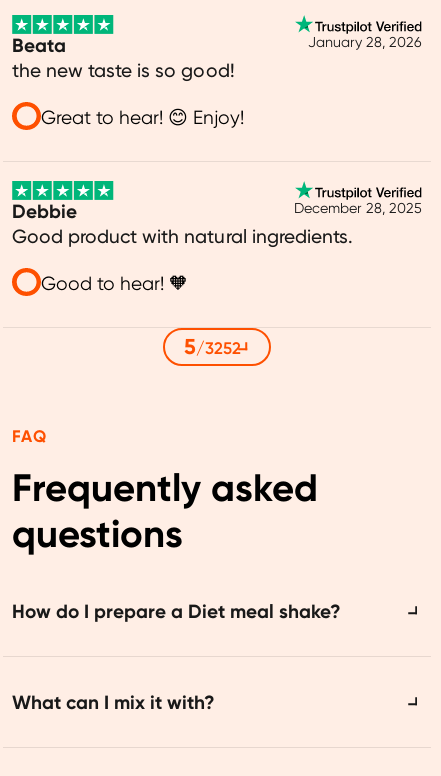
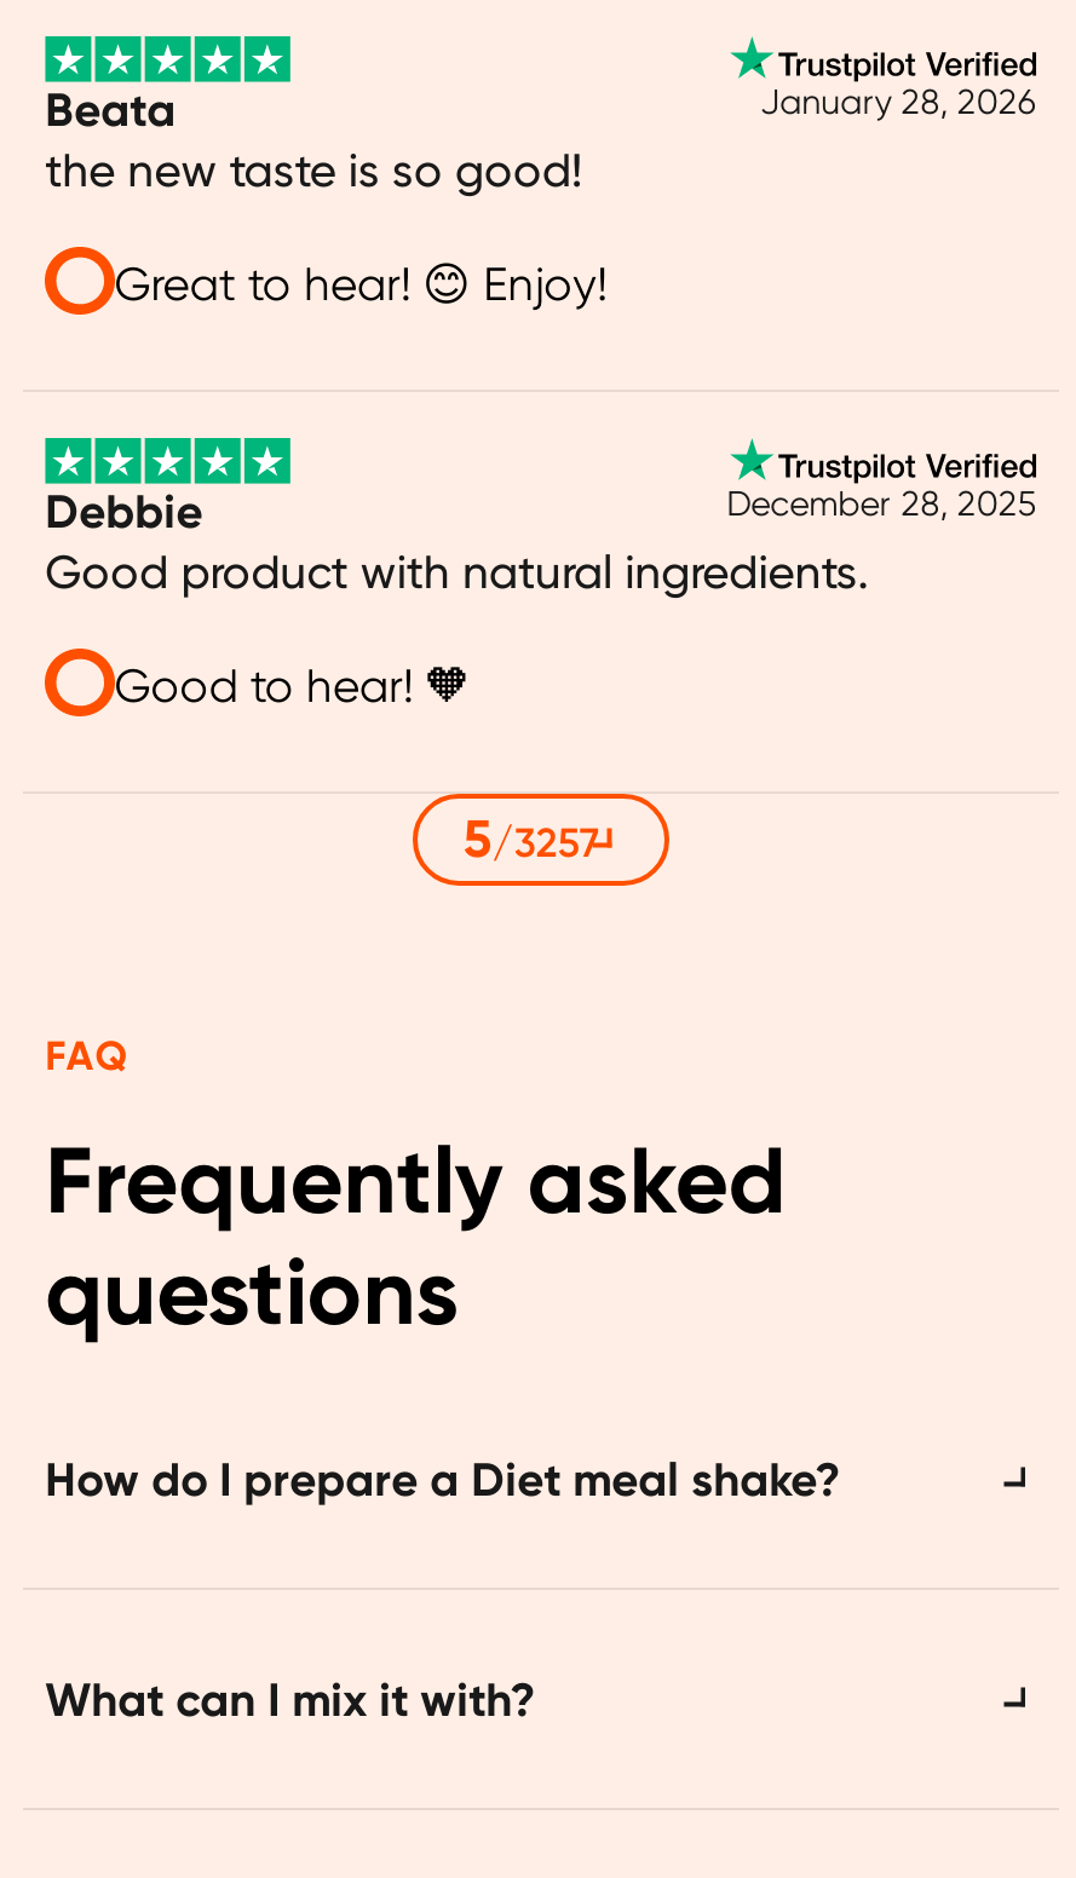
- 5/3252
+ 5/3257
